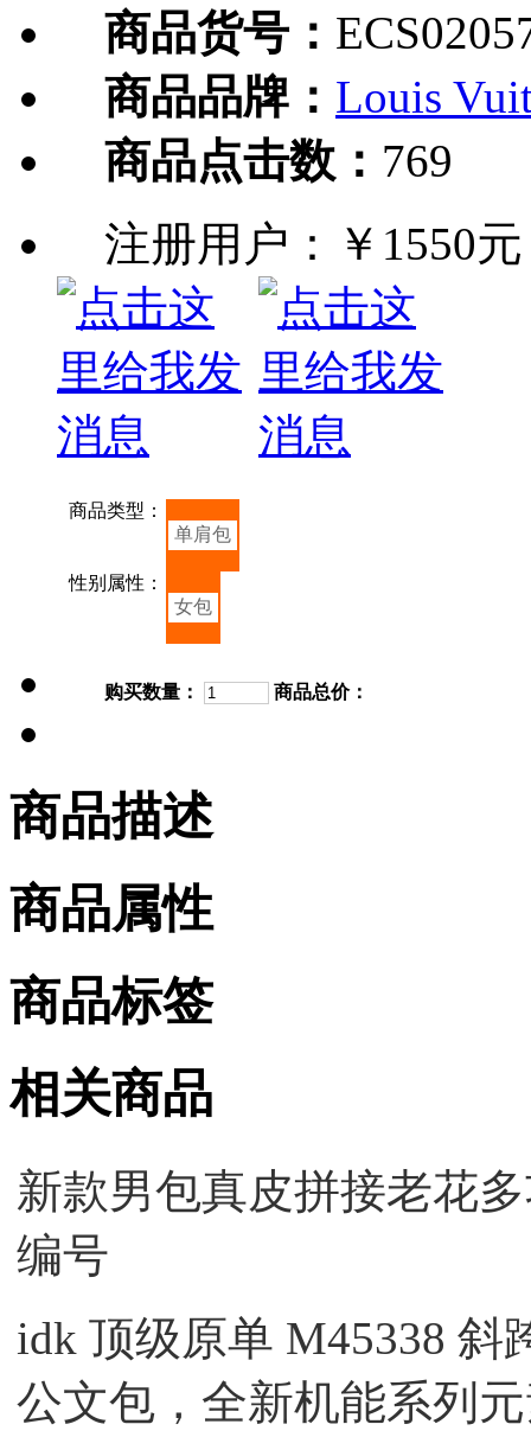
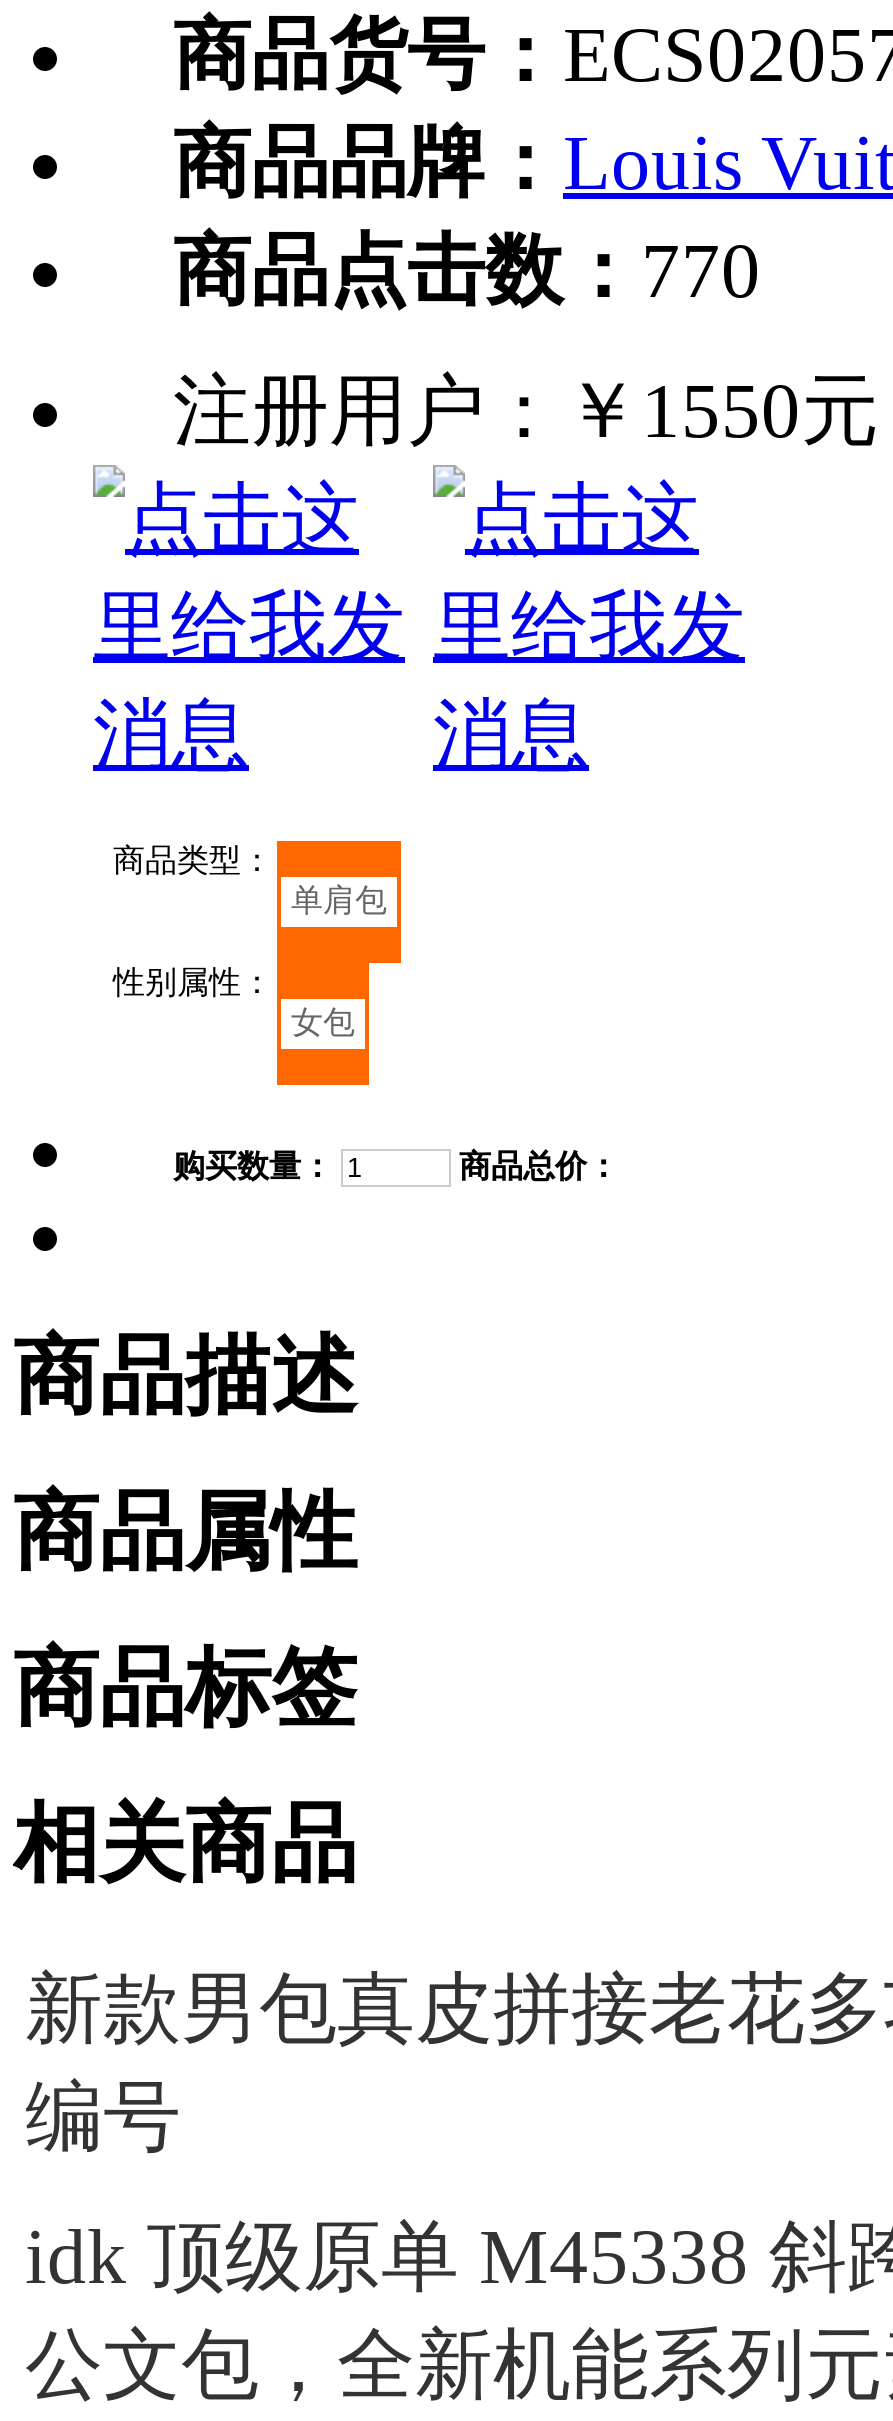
- 商品点击数：769
+ 商品点击数：770
